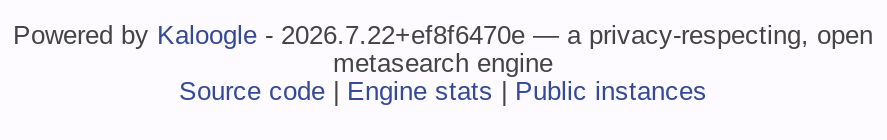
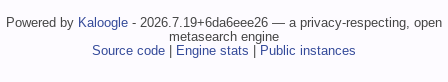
- Powered by Kaloogle - 2026.7.22+ef8f6470e — a privacy-respecting, open
+ Powered by Kaloogle - 2026.7.19+6da6eee26 — a privacy-respecting, open
